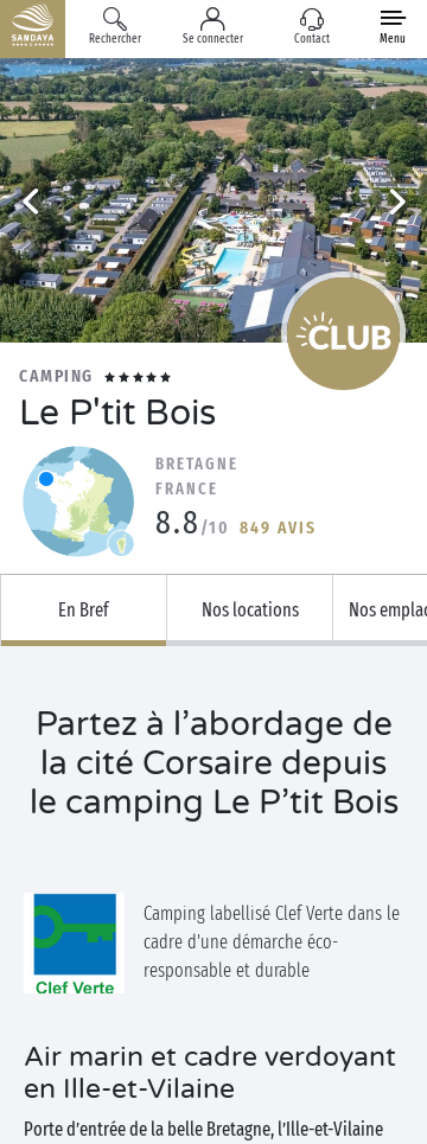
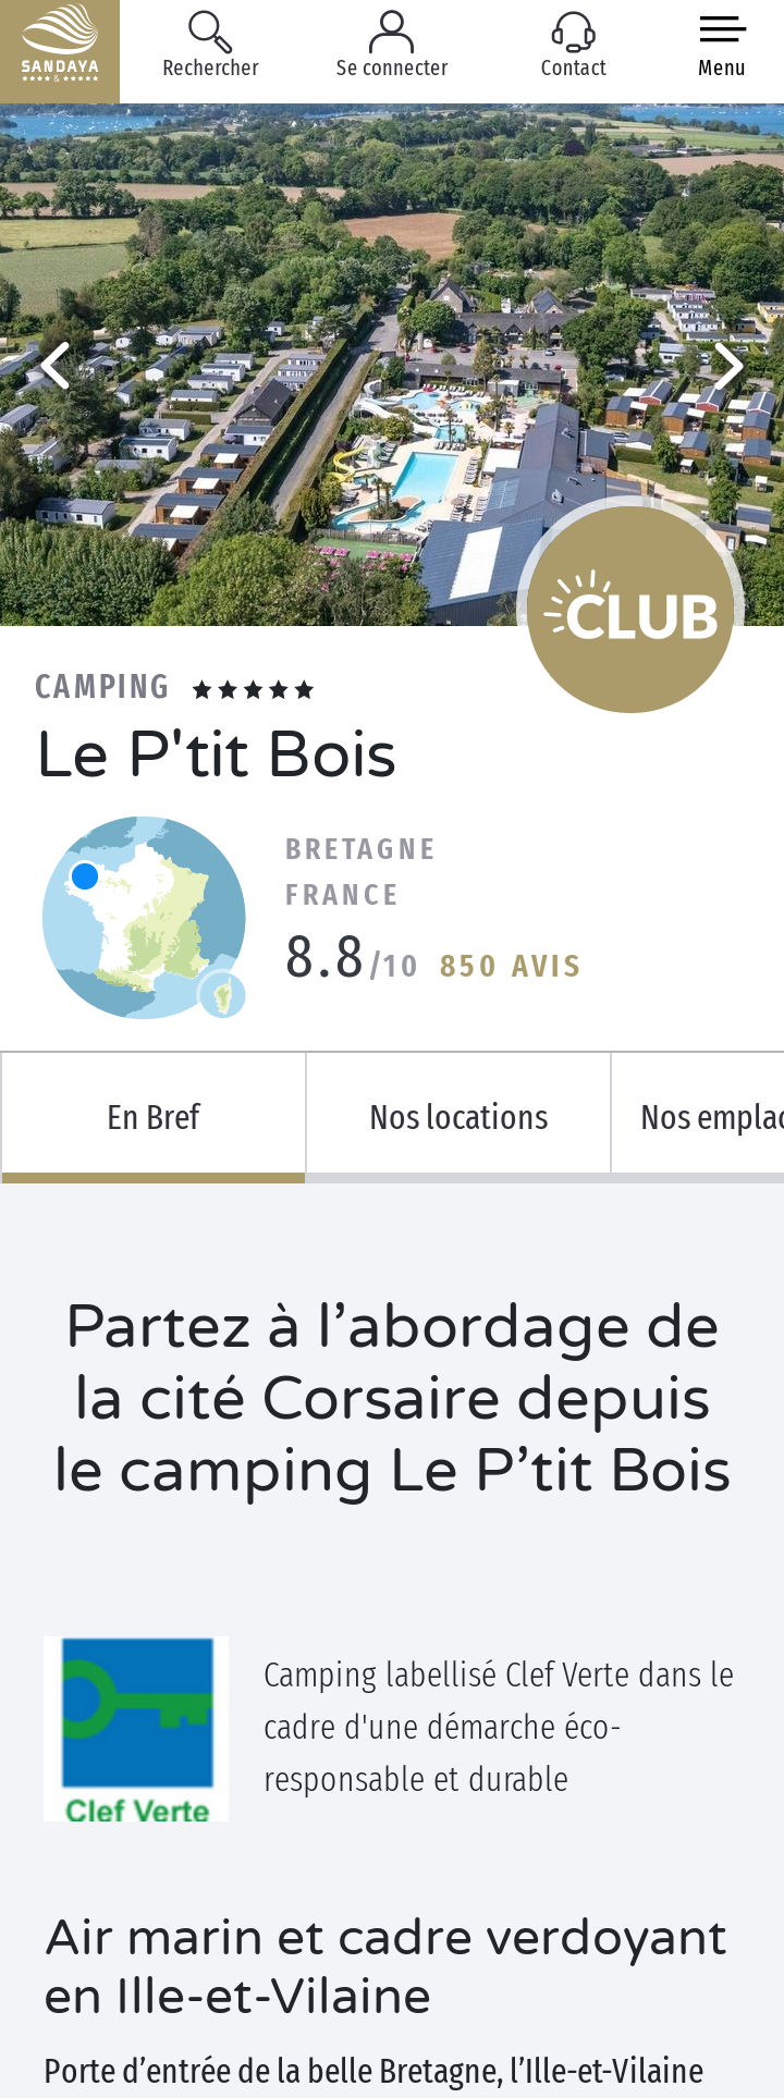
- 8.8/10 849 AVIS
+ 8.8/10 850 AVIS
